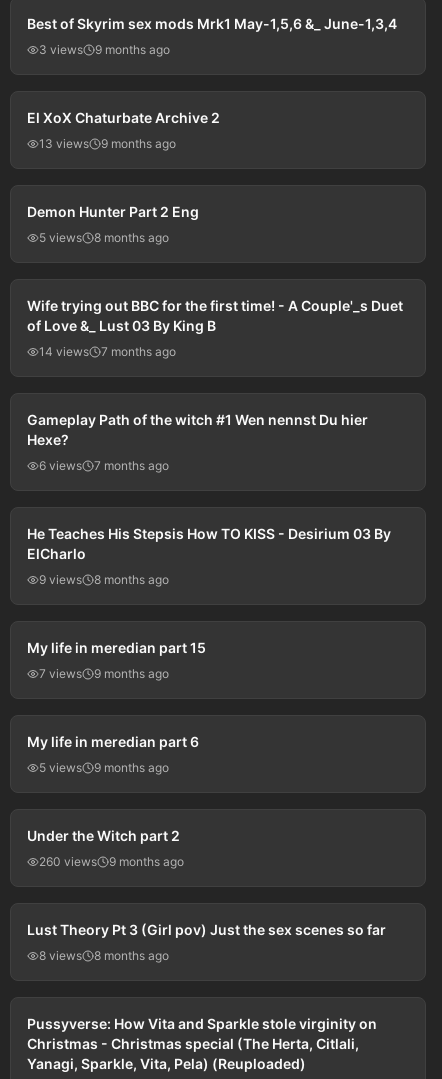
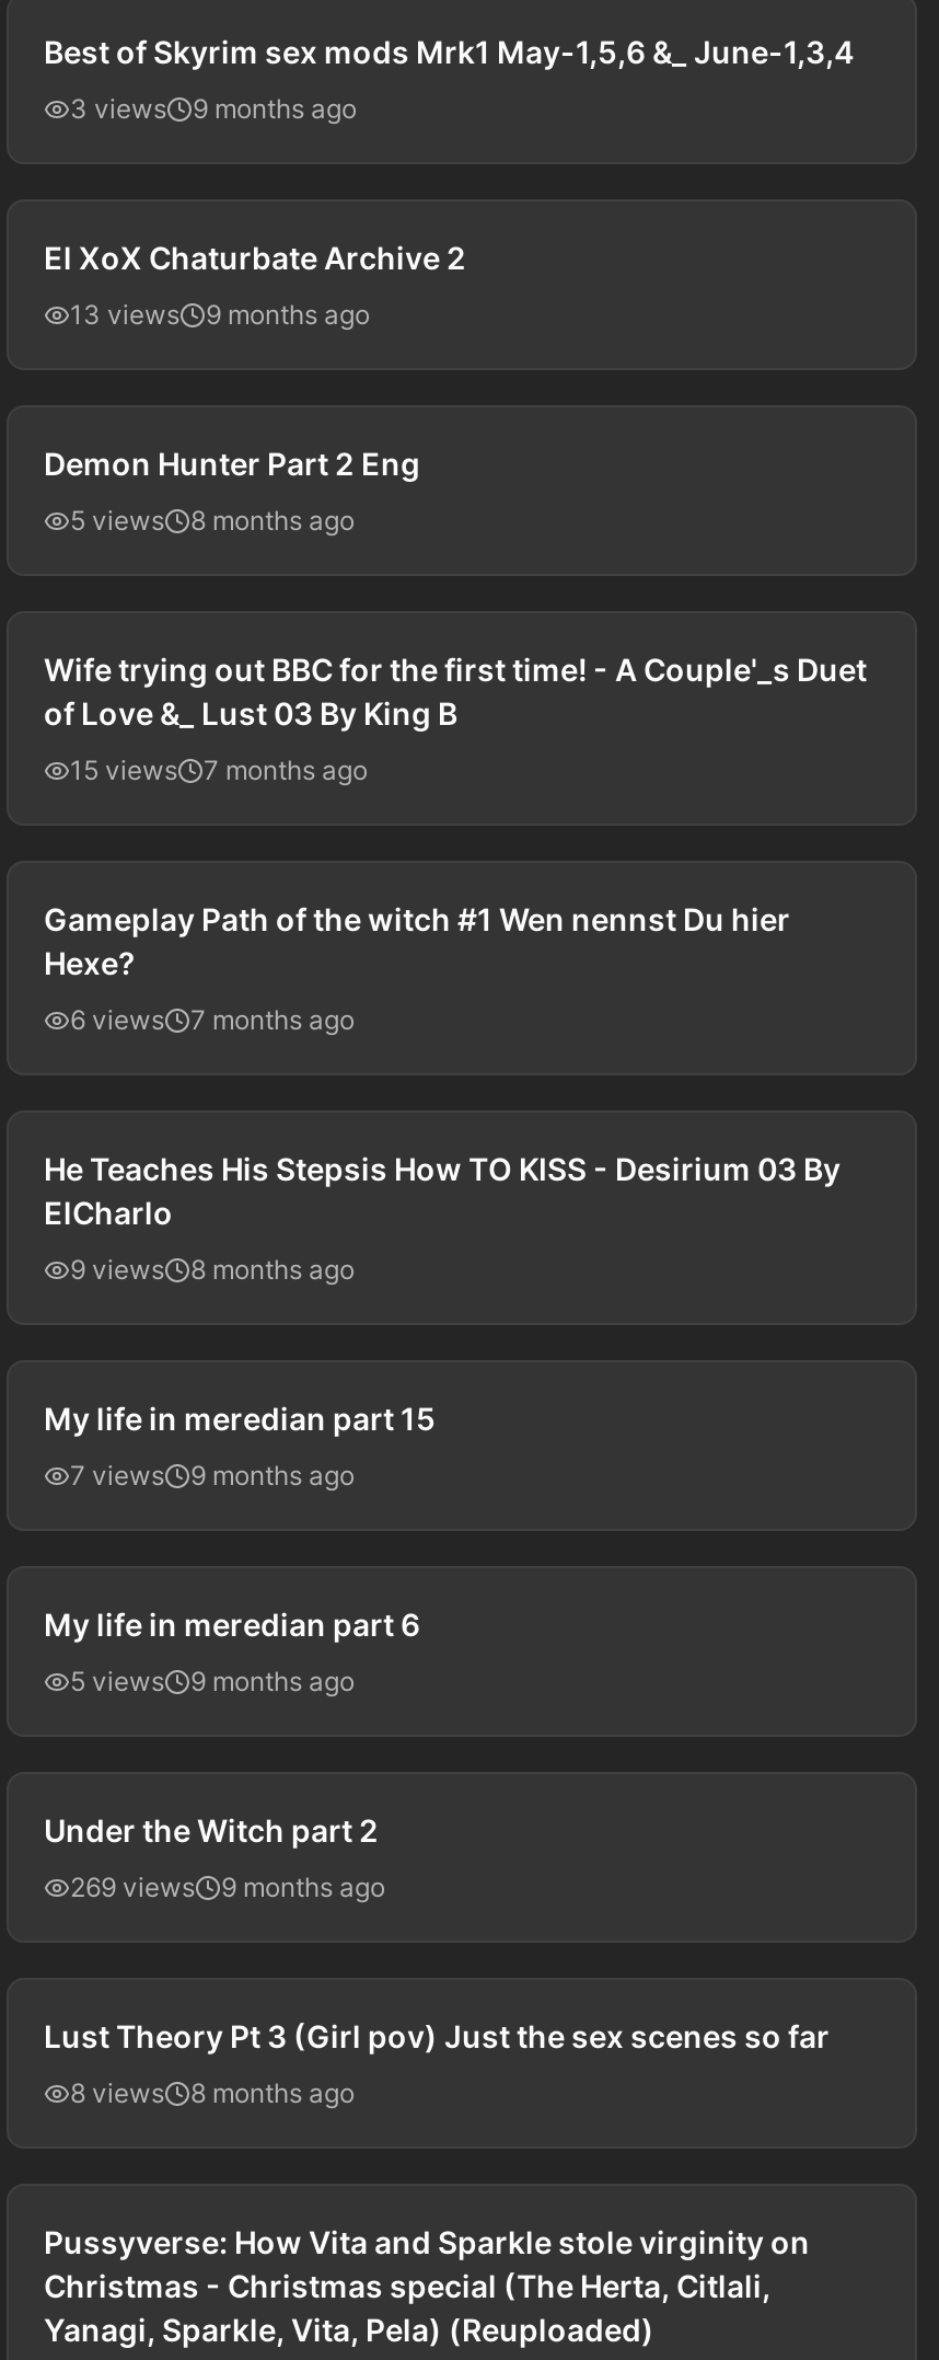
- 14 views 7 months ago
+ 15 views 7 months ago

- 260 views 9 months ago
+ 269 views 9 months ago
